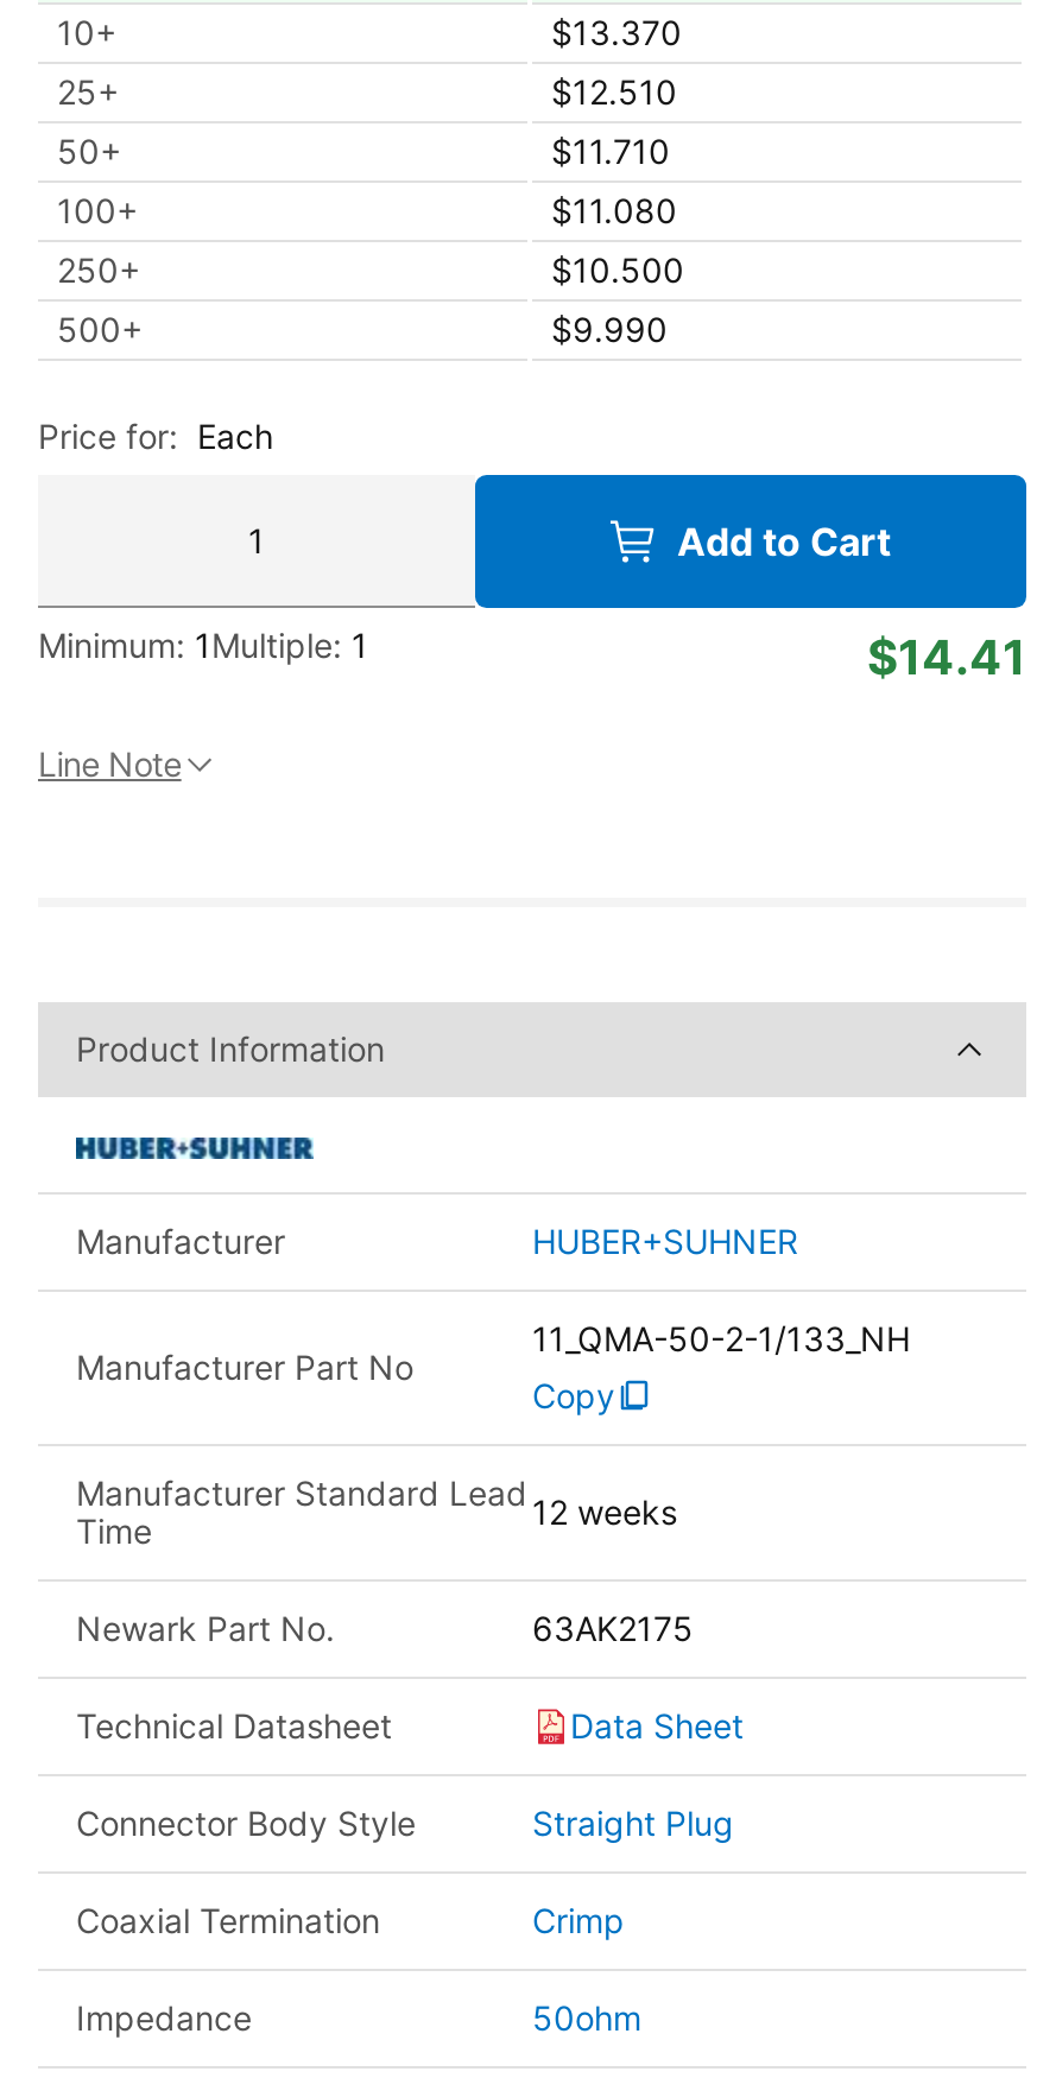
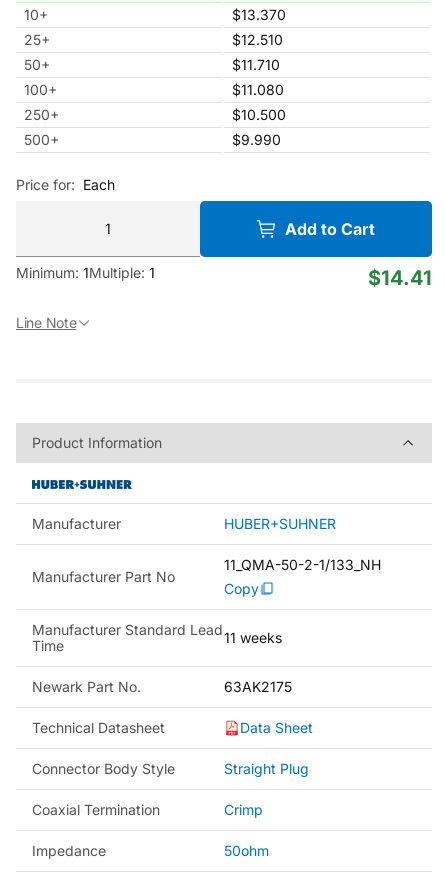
- Manufacturer Standard Lead 12 weeks
+ Manufacturer Standard Lead 11 weeks
